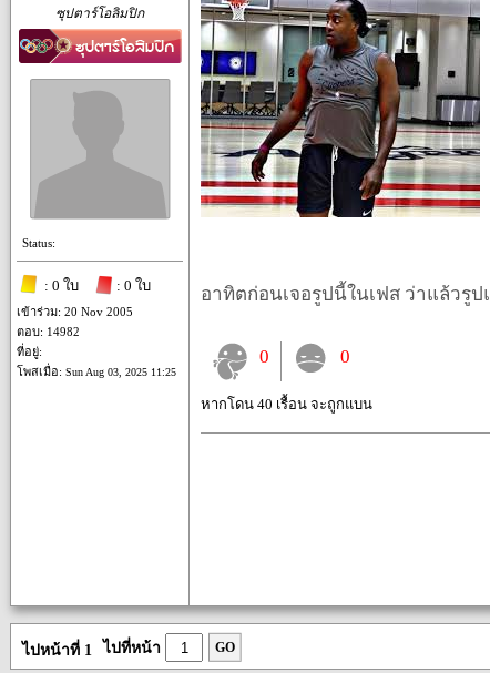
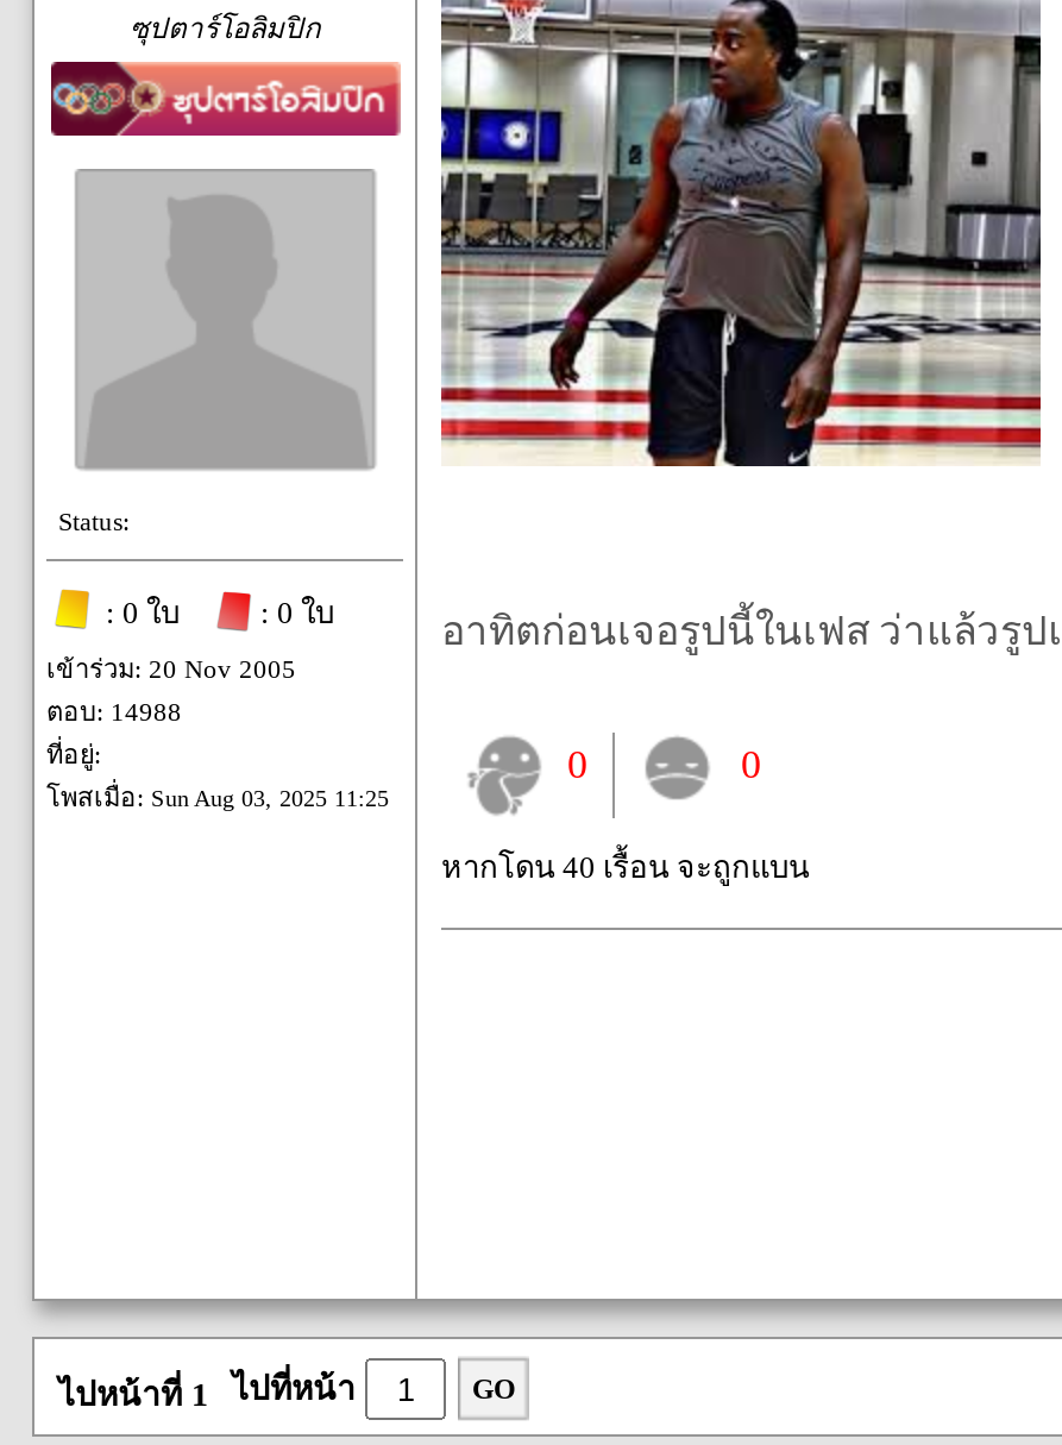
- ตอบ: 14982
+ ตอบ: 14988
